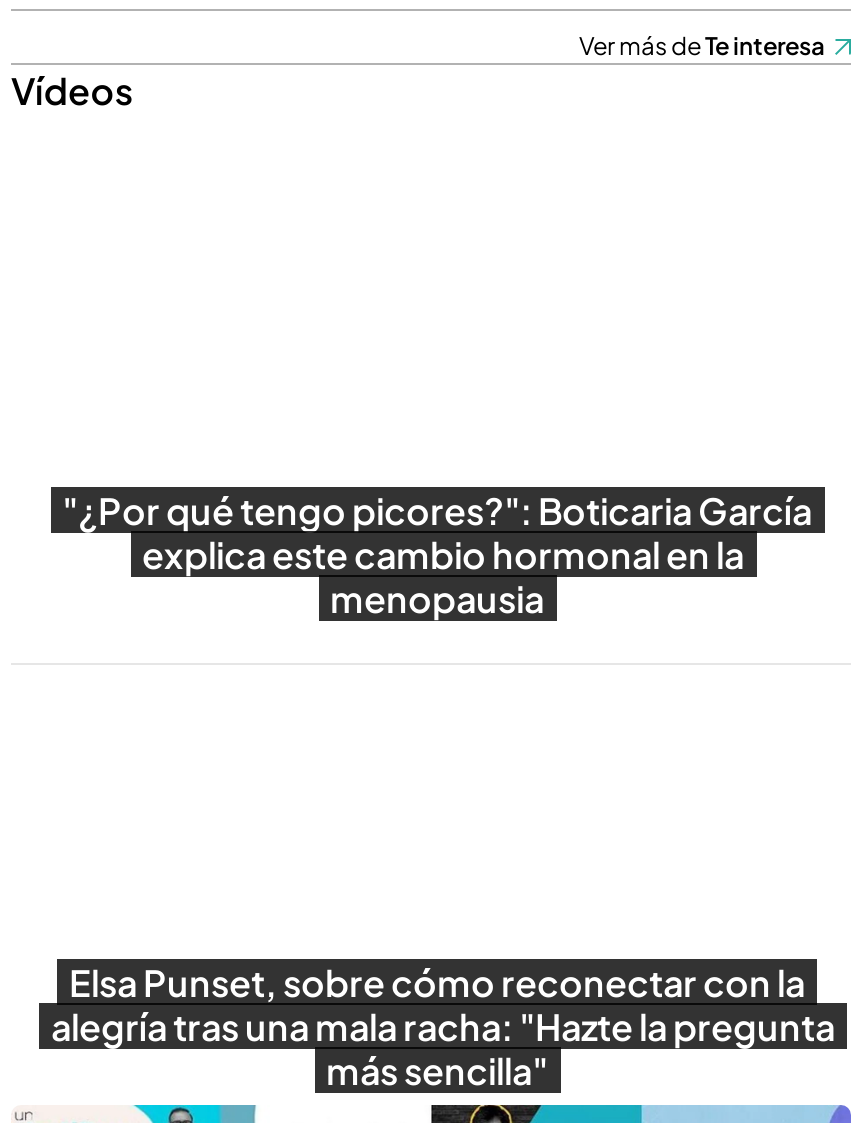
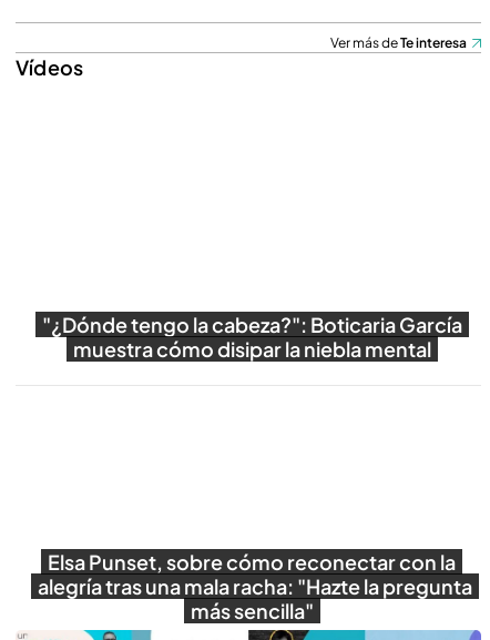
- "¿Por qué tengo picores?": Boticaria García
- explica este cambio hormonal en la
- menopausia
+ "¿Dónde tengo la cabeza?": Boticaria García
+ muestra cómo disipar la niebla mental
